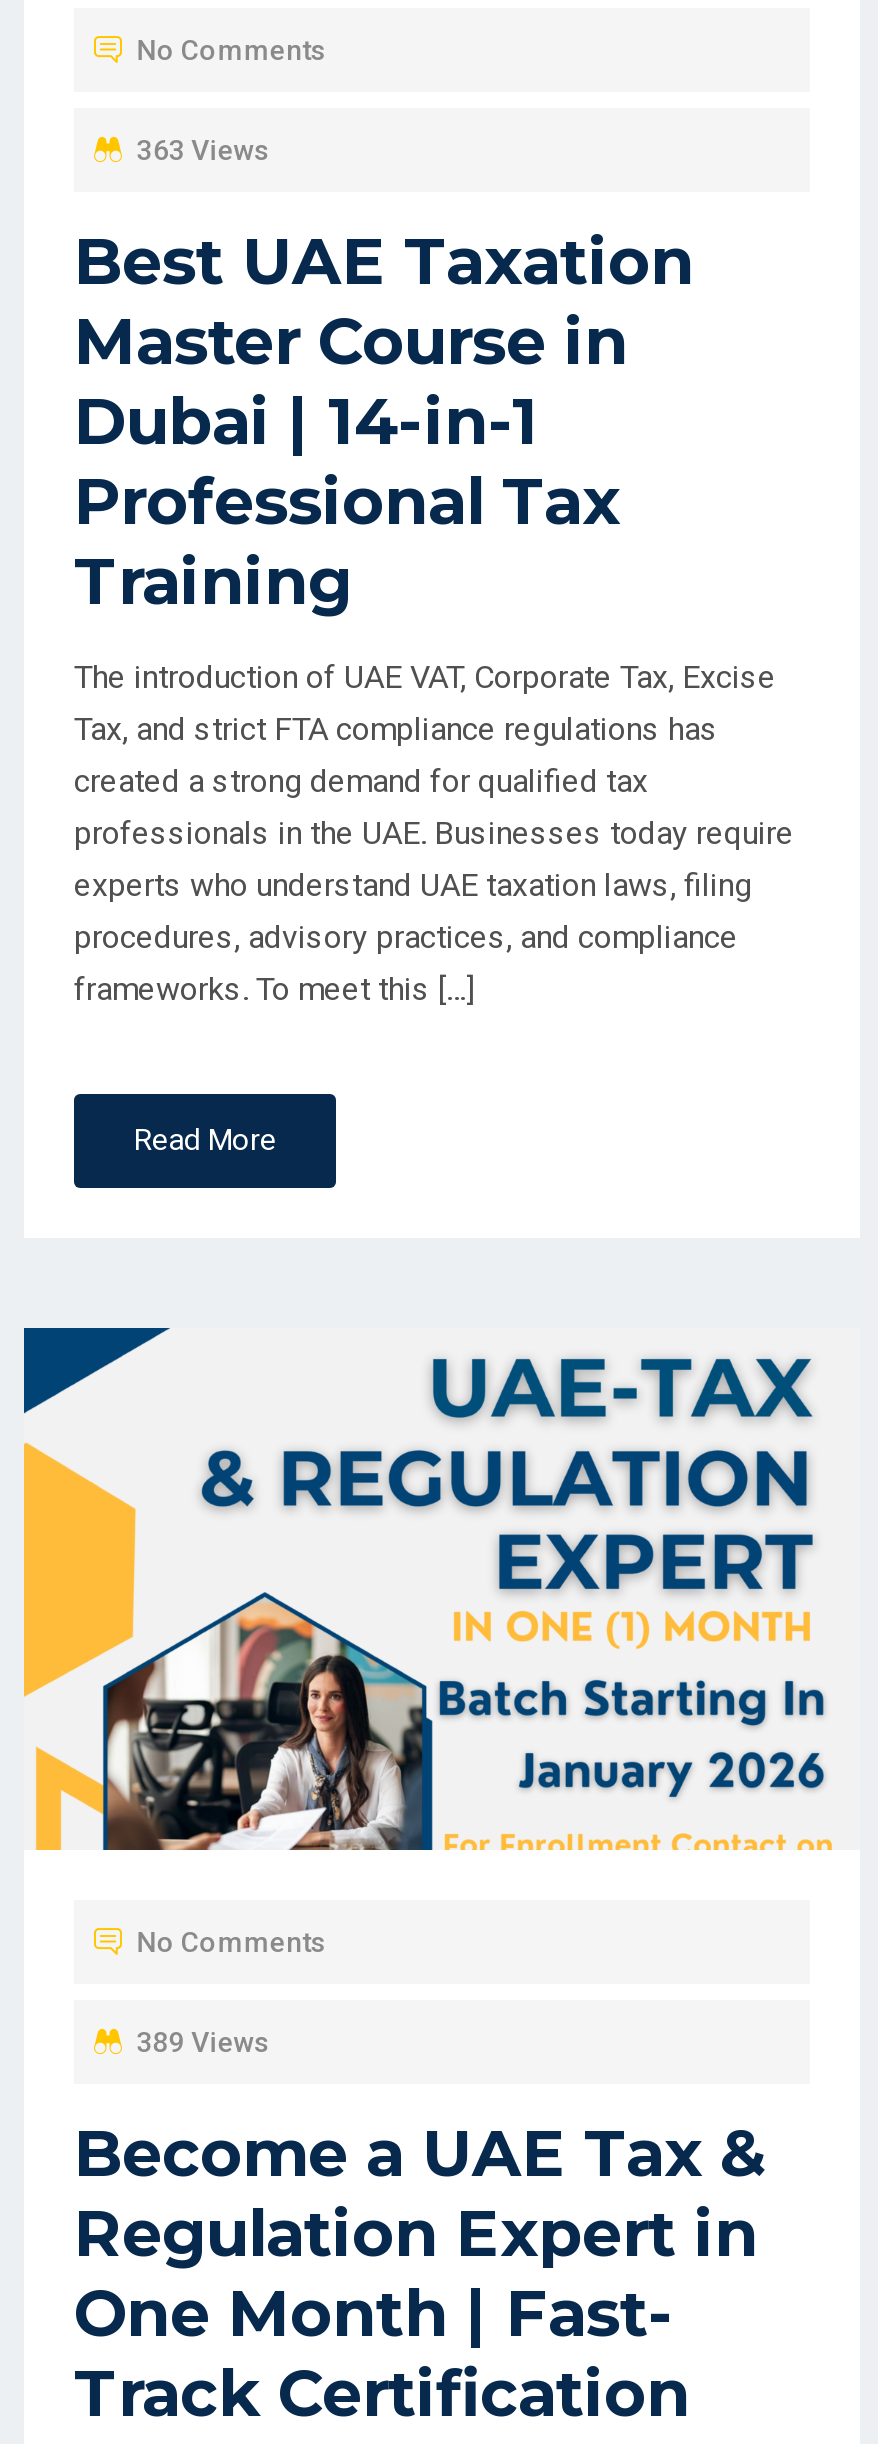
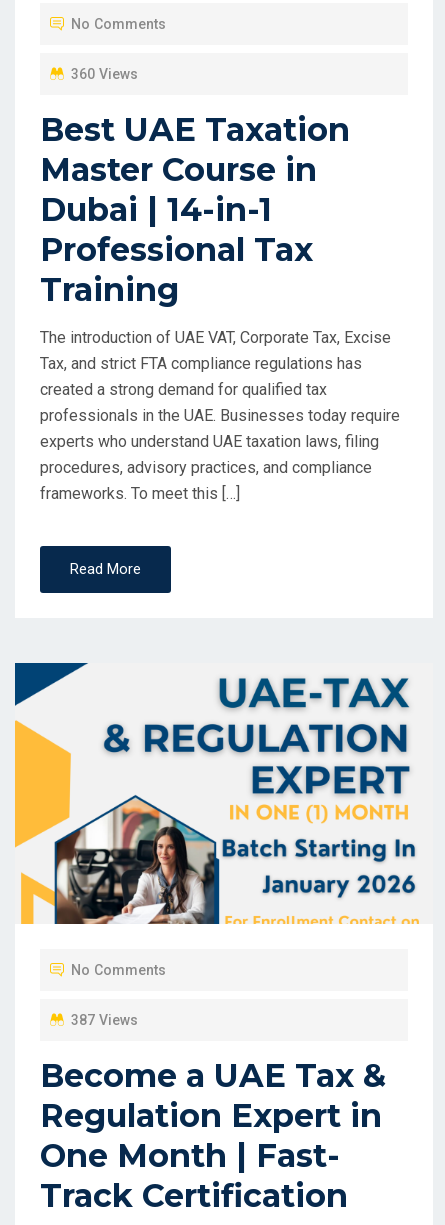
- 363 Views
+ 360 Views

- 389 Views
+ 387 Views
